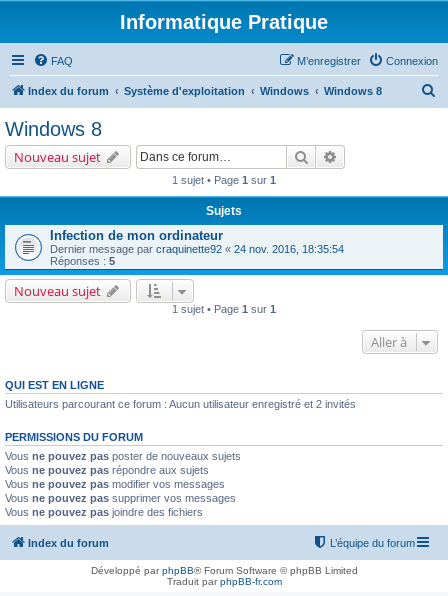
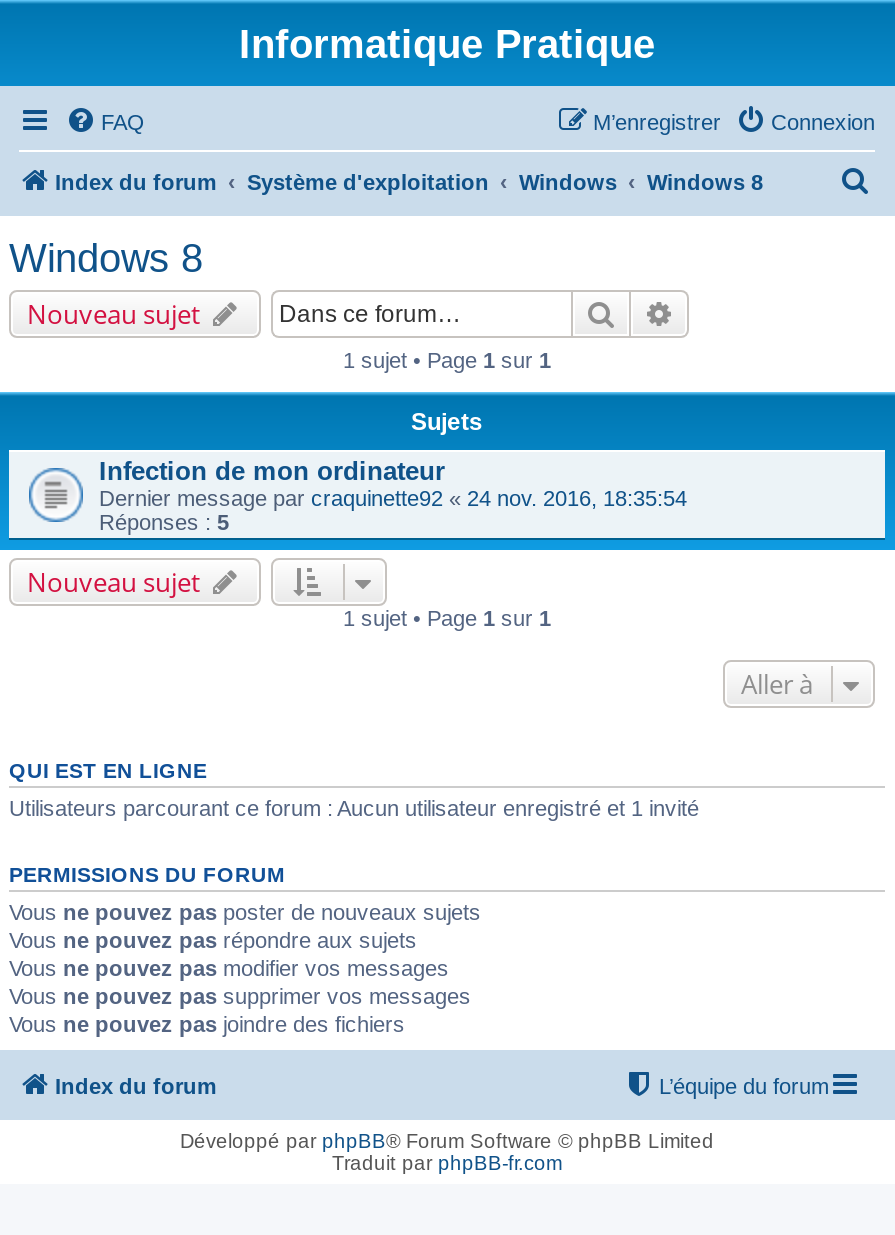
- Utilisateurs parcourant ce forum : Aucun utilisateur enregistré et 2 invités
+ Utilisateurs parcourant ce forum : Aucun utilisateur enregistré et 1 invité
